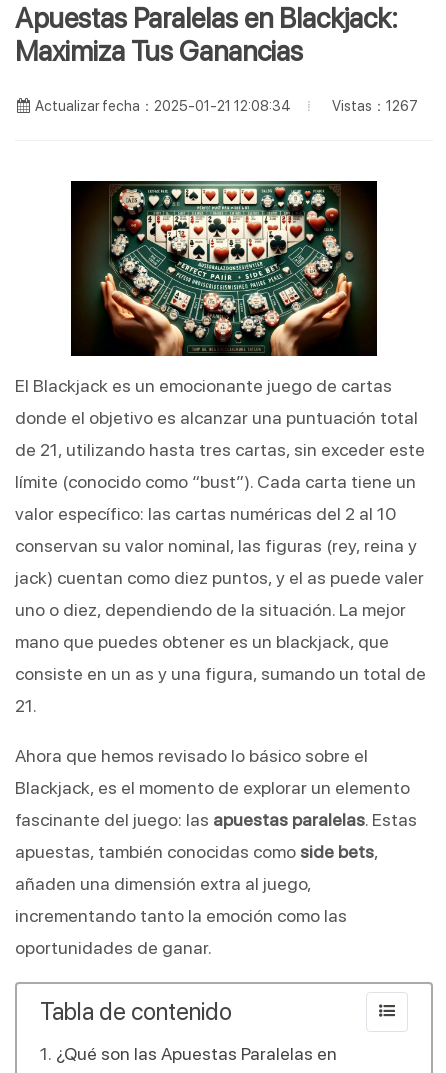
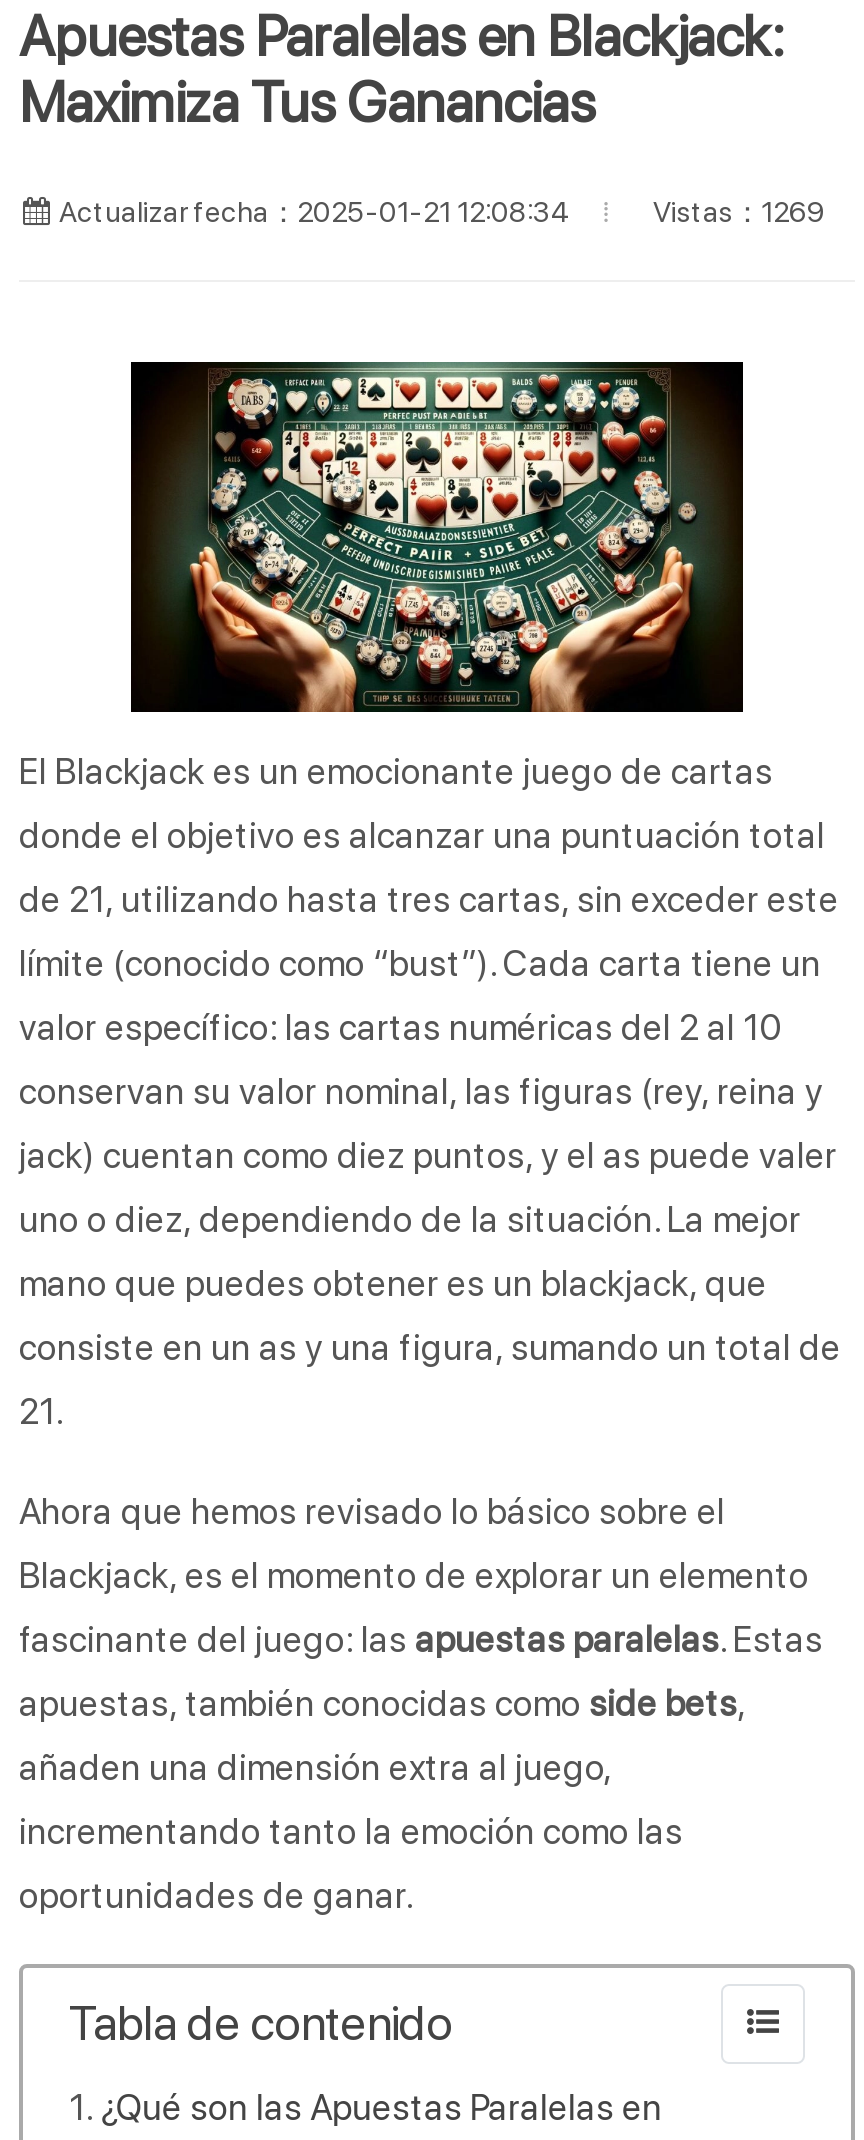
- Vistas：1267
+ Vistas：1269
